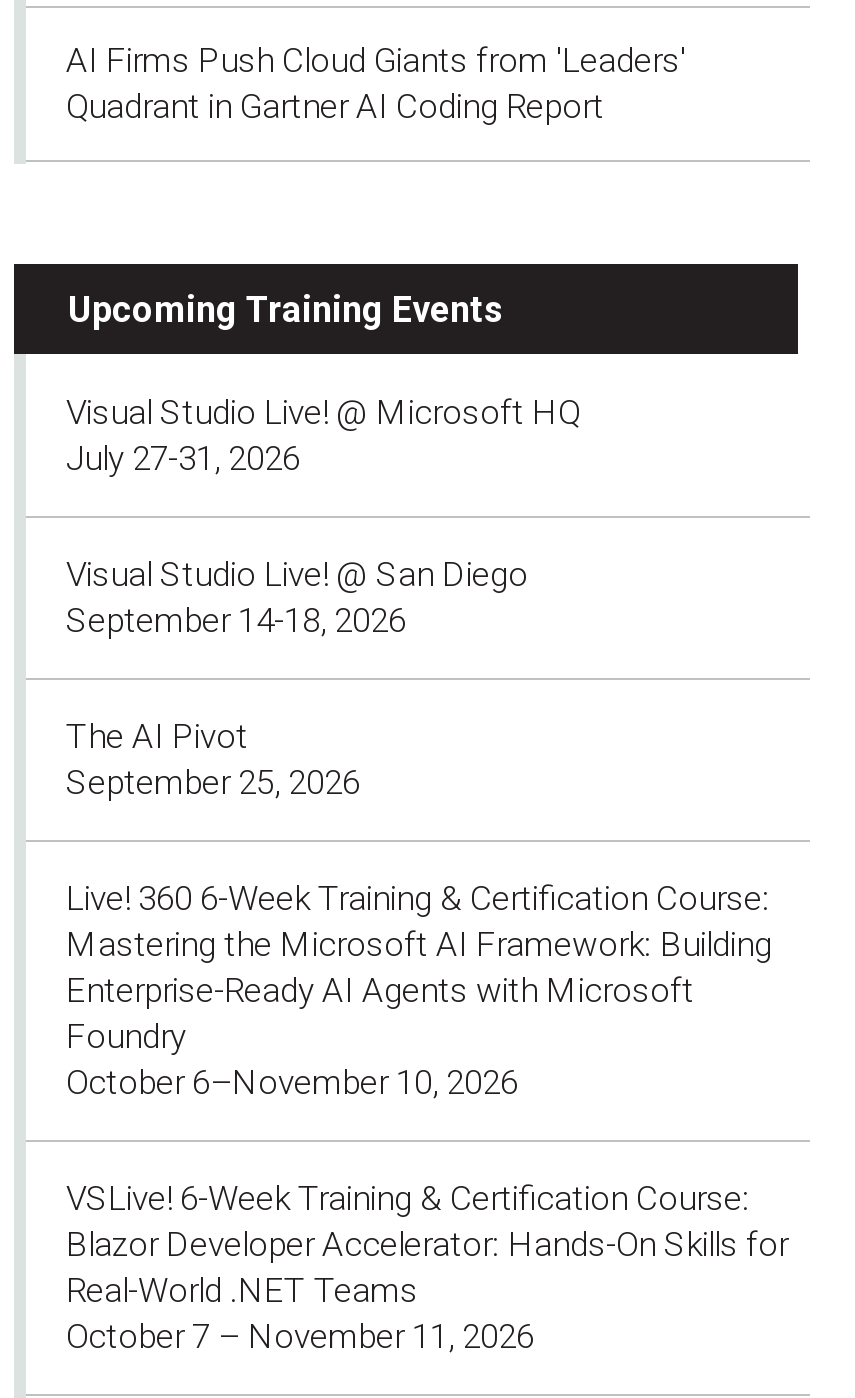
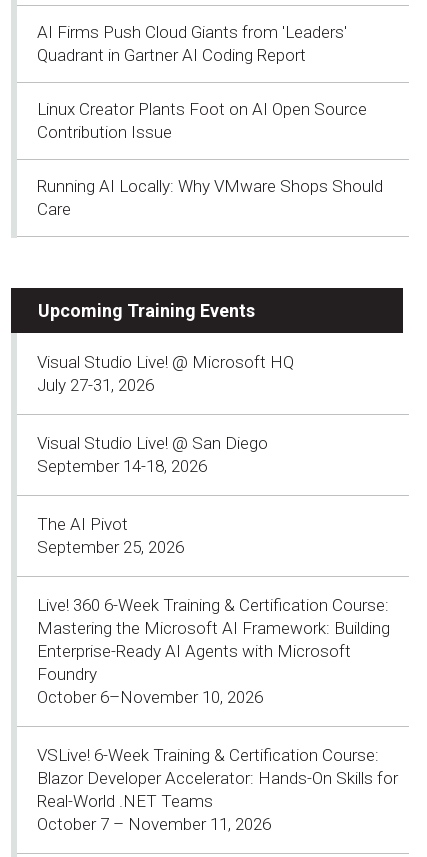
+ Linux Creator Plants Foot on AI Open Source
+ Contribution Issue
+ Running AI Locally: Why VMware Shops Should
+ Care
